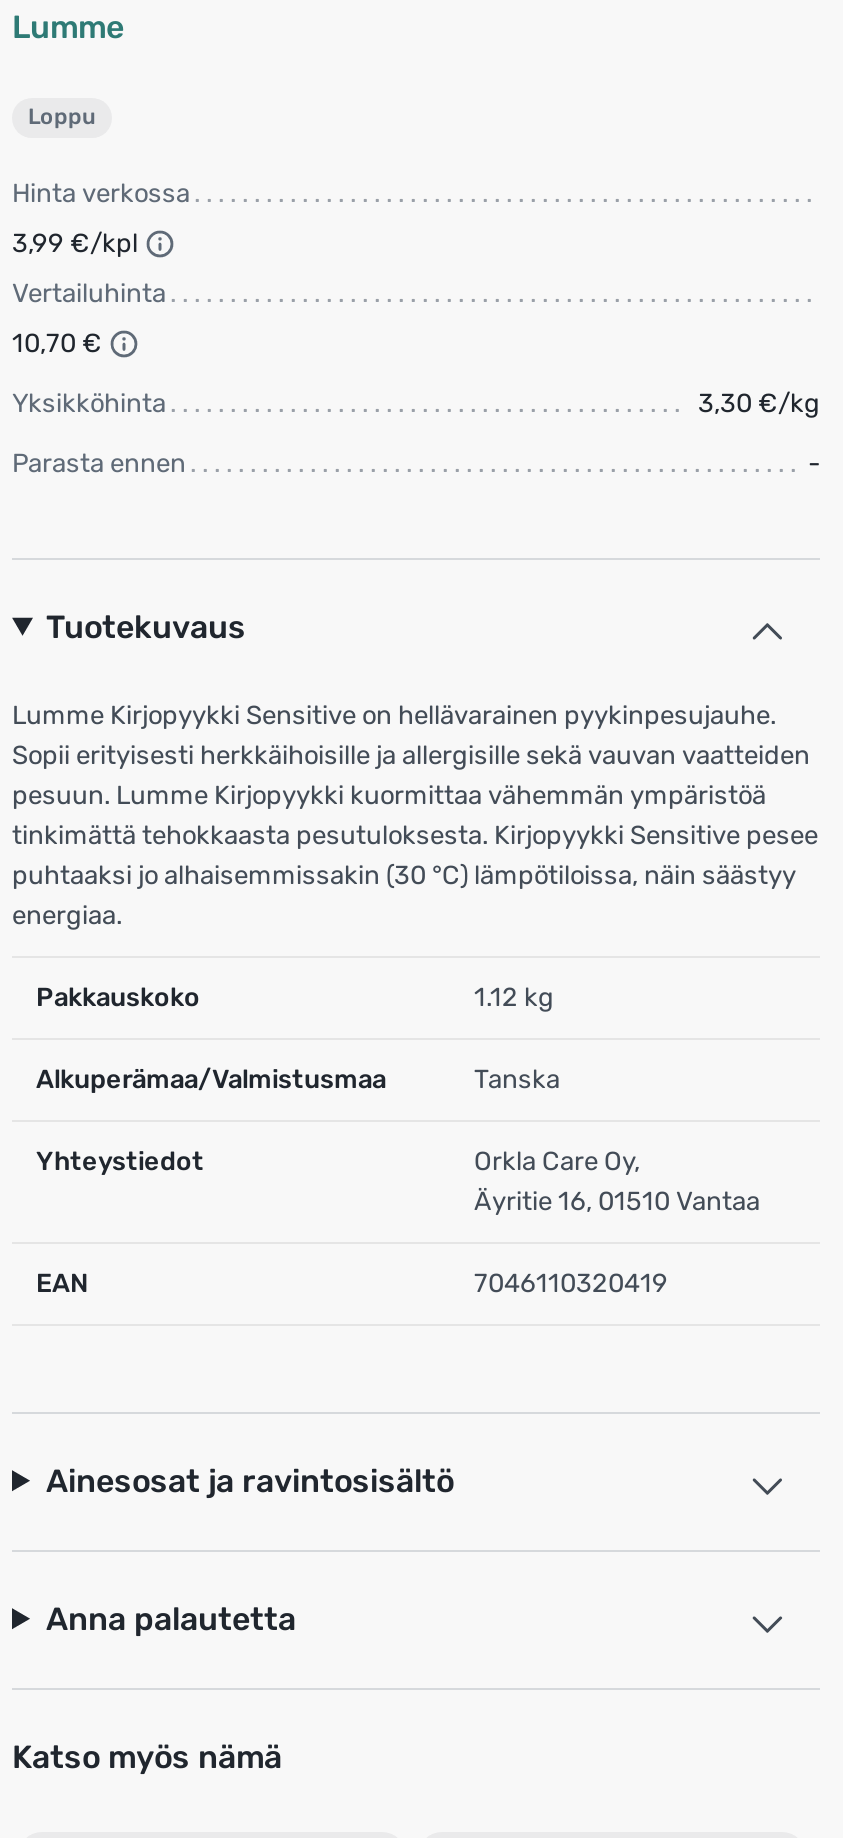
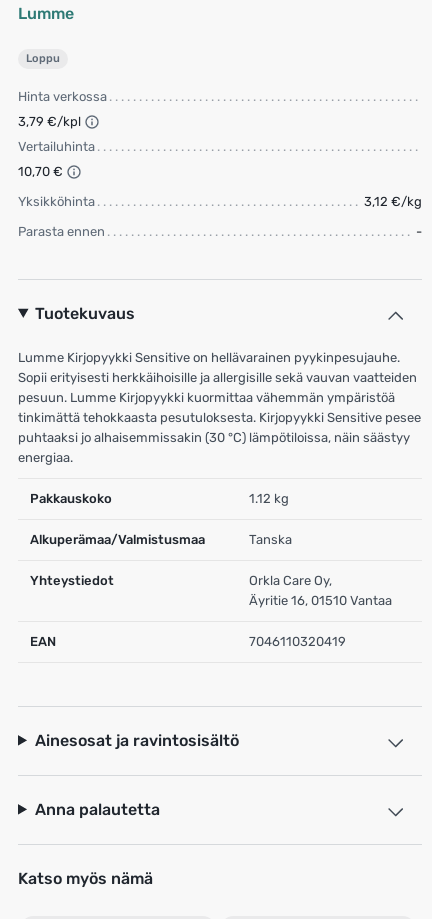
- 3,99 €/kpl
+ 3,79 €/kpl

- 3,30 €/kg
+ 3,12 €/kg
